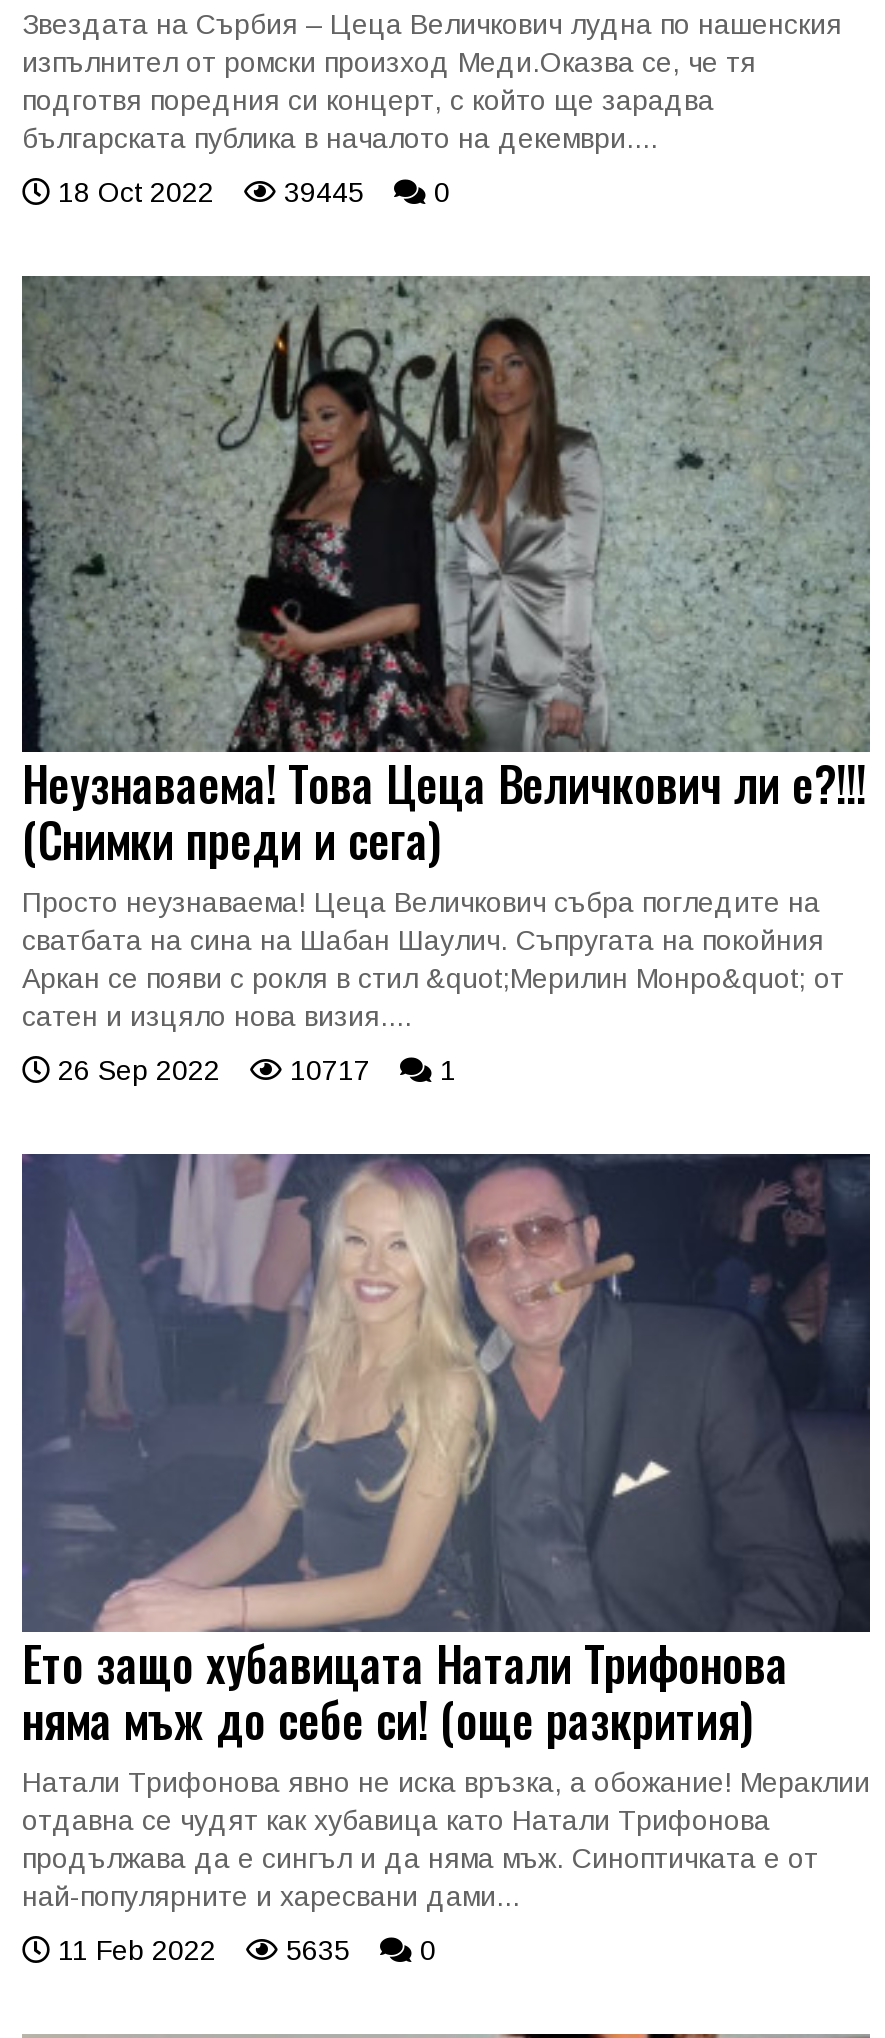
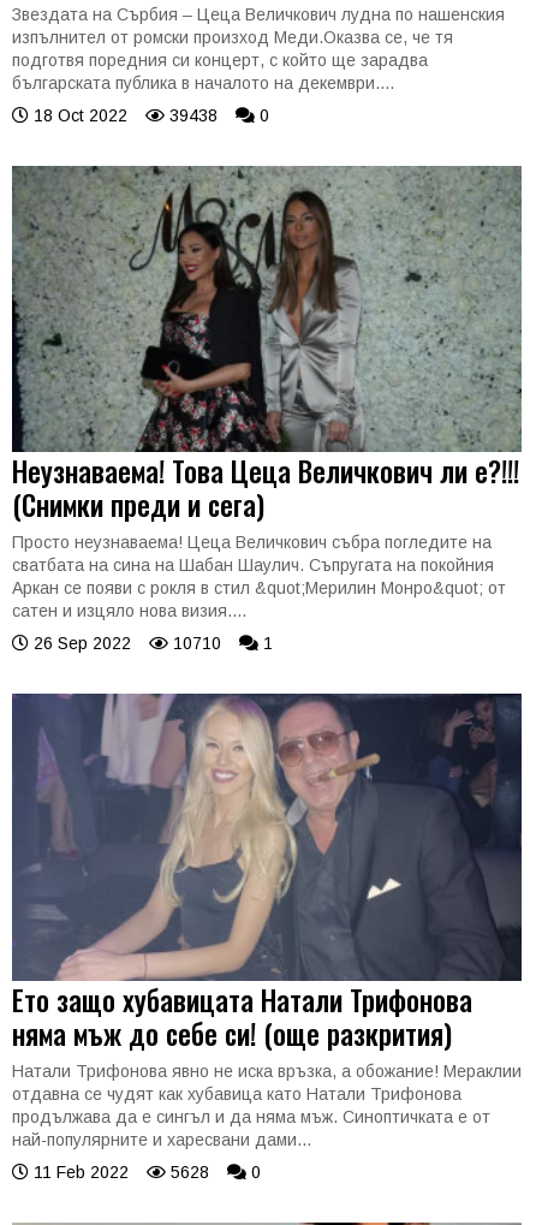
- 18 Oct 2022 39445 0
+ 18 Oct 2022 39438 0

- 26 Sep 2022 10717 1
+ 26 Sep 2022 10710 1

- 11 Feb 2022 5635 0
+ 11 Feb 2022 5628 0
